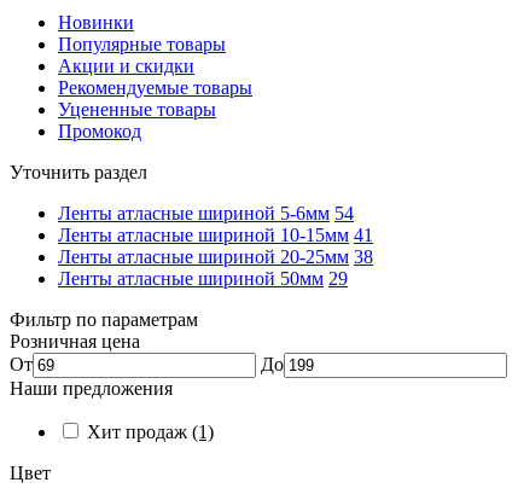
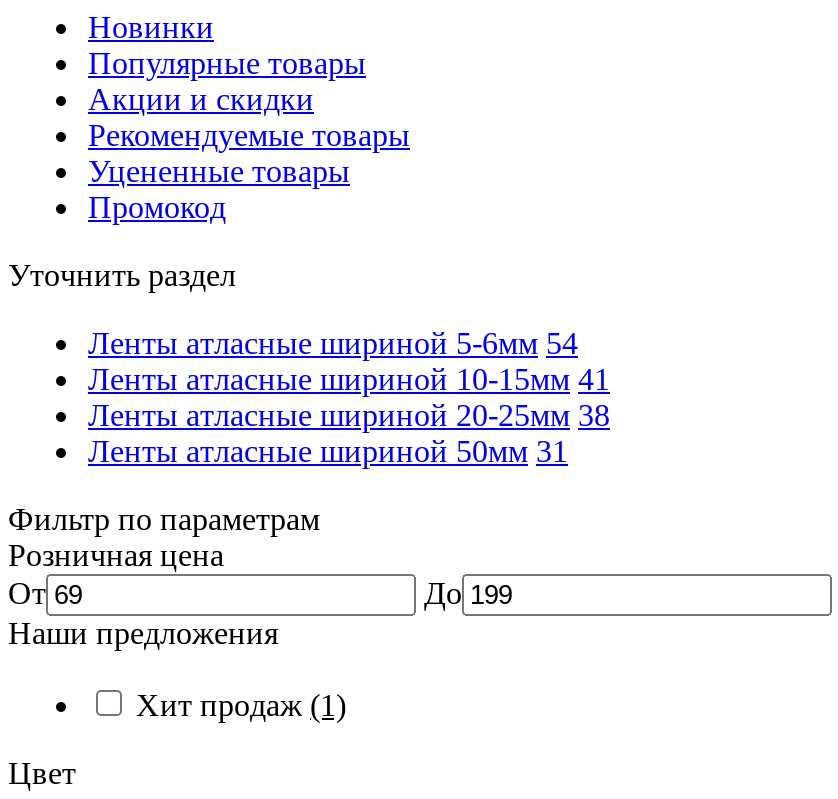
- Ленты атласные шириной 50мм 29
+ Ленты атласные шириной 50мм 31
